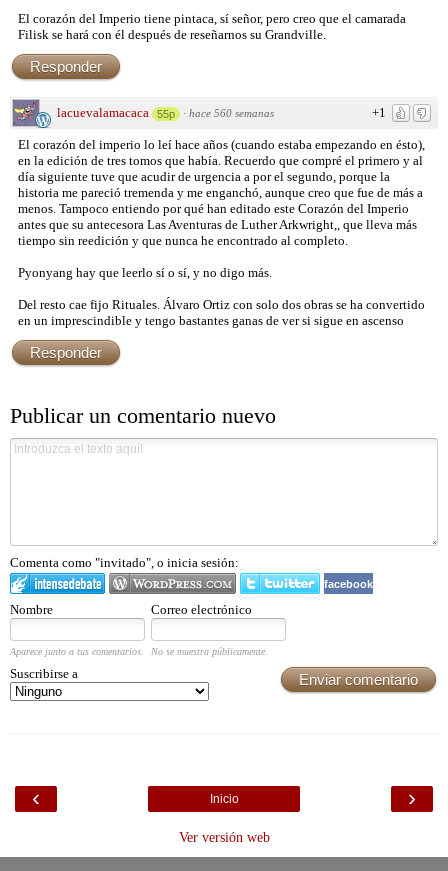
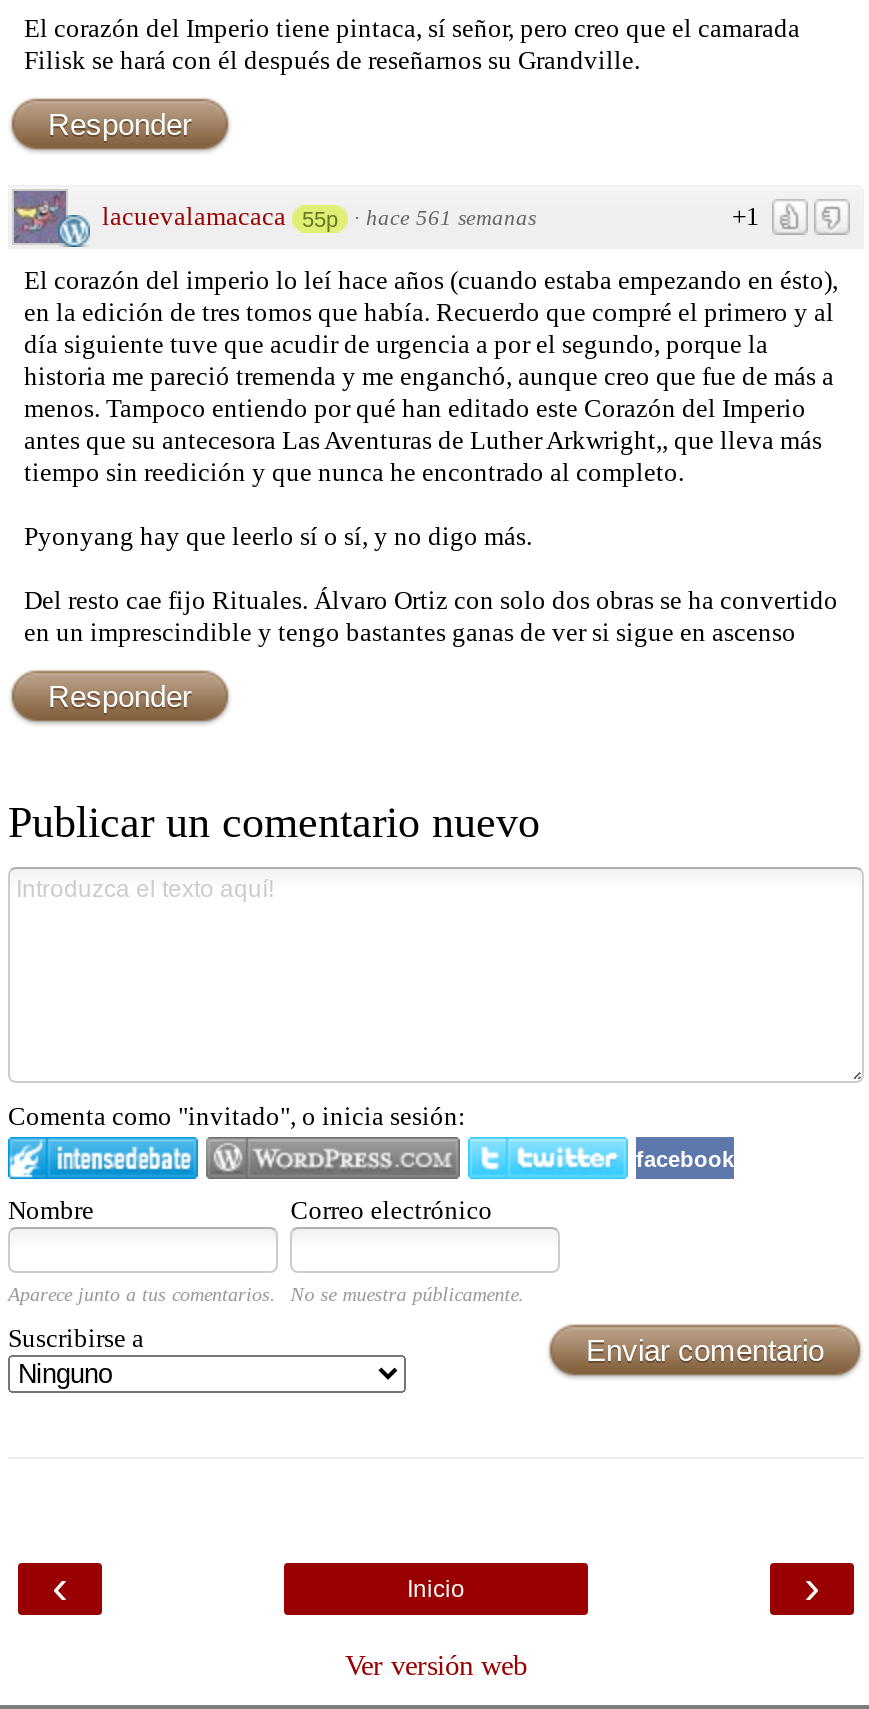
- lacuevalamacaca 55p · hace 560 semanas
+ lacuevalamacaca 55p · hace 561 semanas
